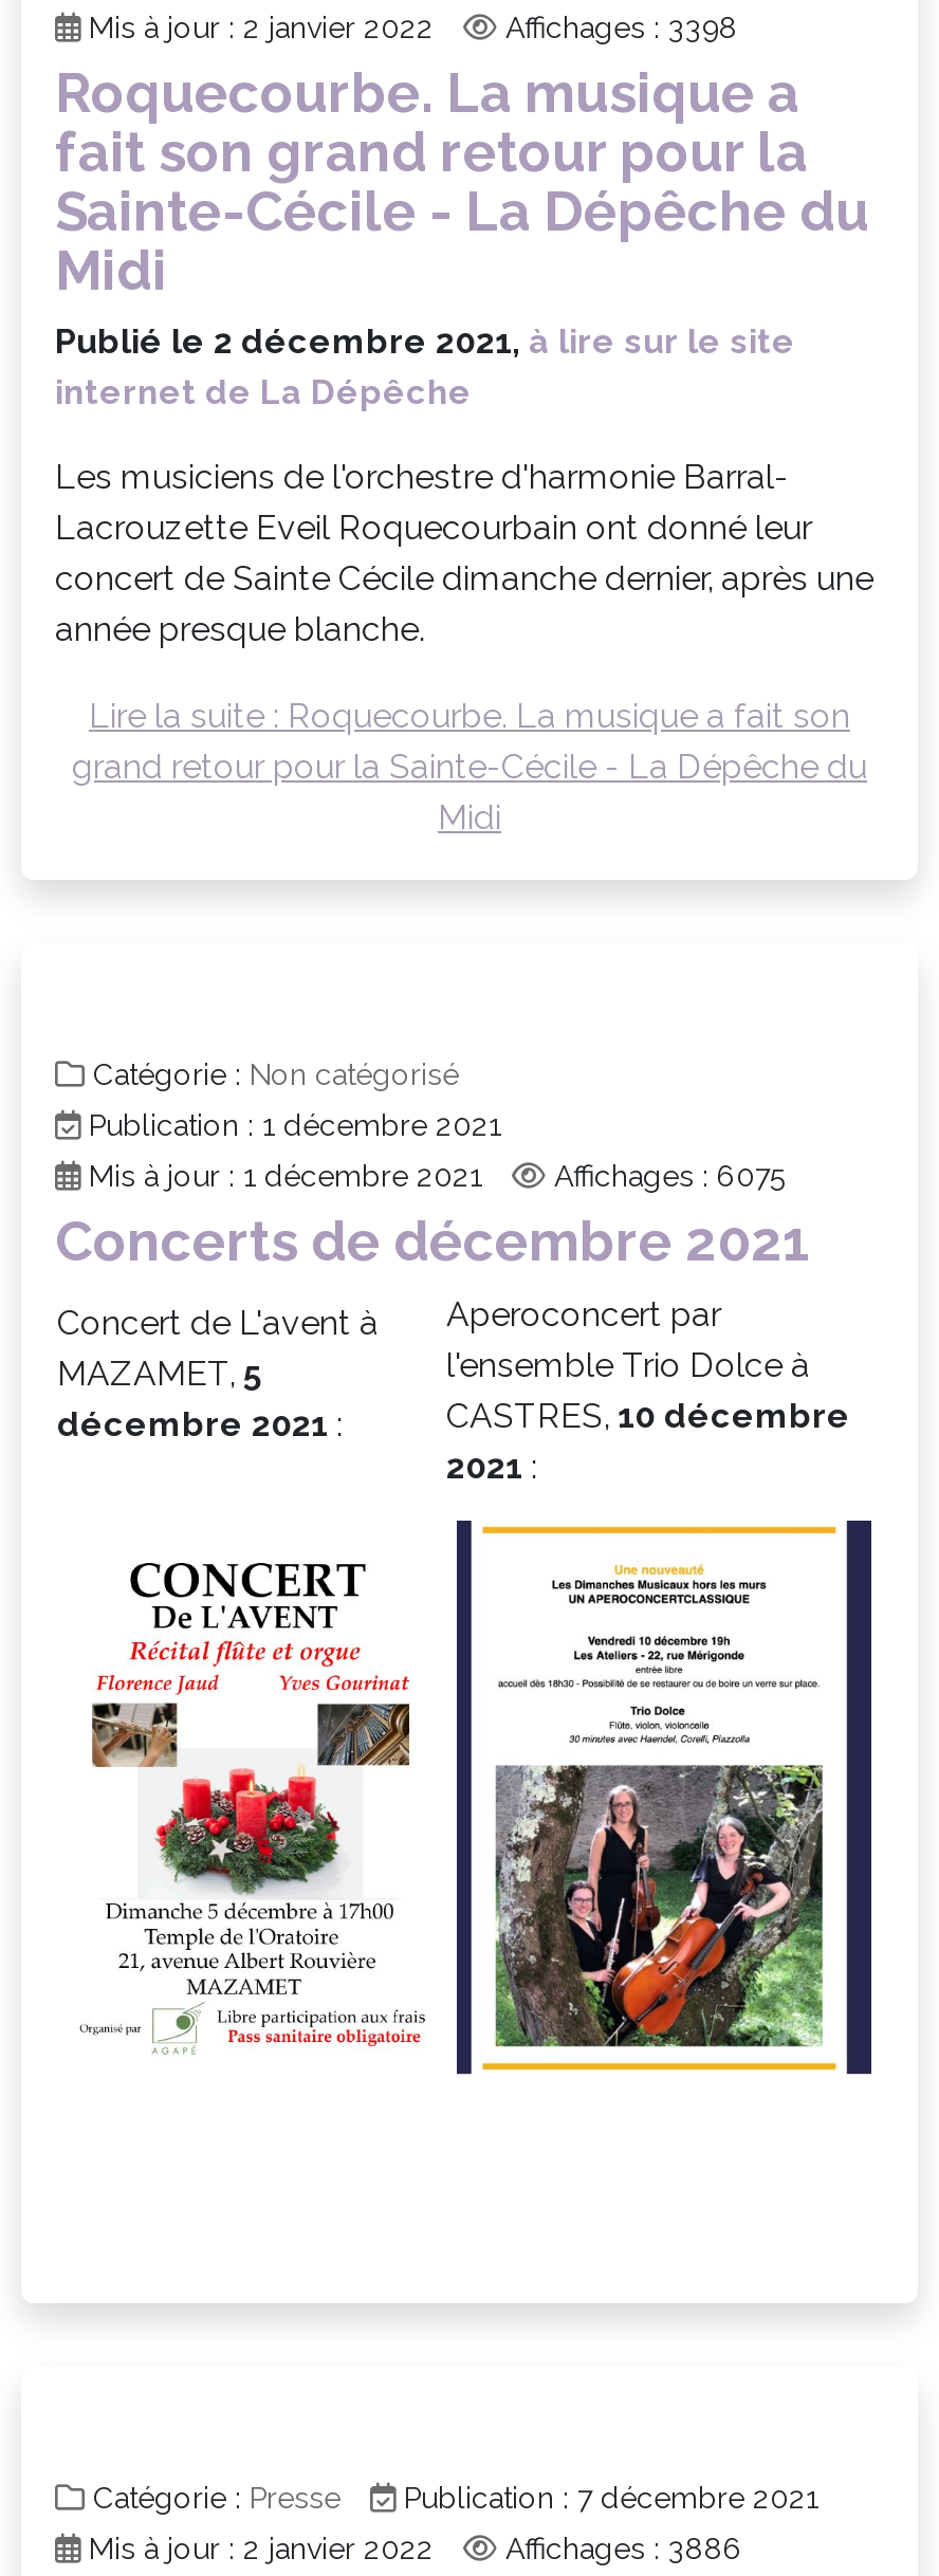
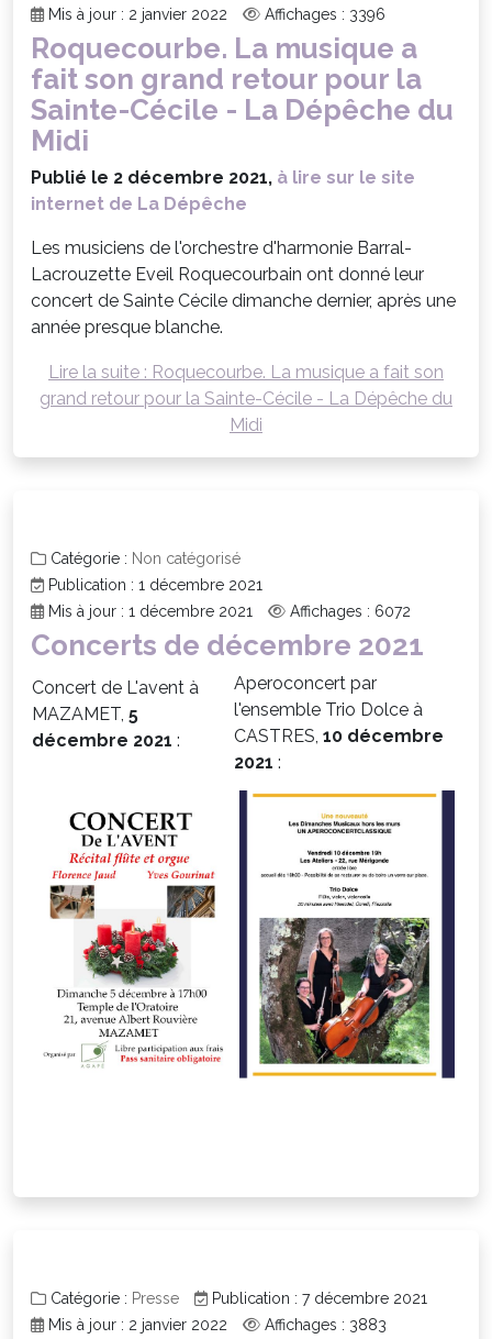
- Affichages : 3398
+ Affichages : 3396

- Affichages : 6075
+ Affichages : 6072

- Affichages : 3886
+ Affichages : 3883
